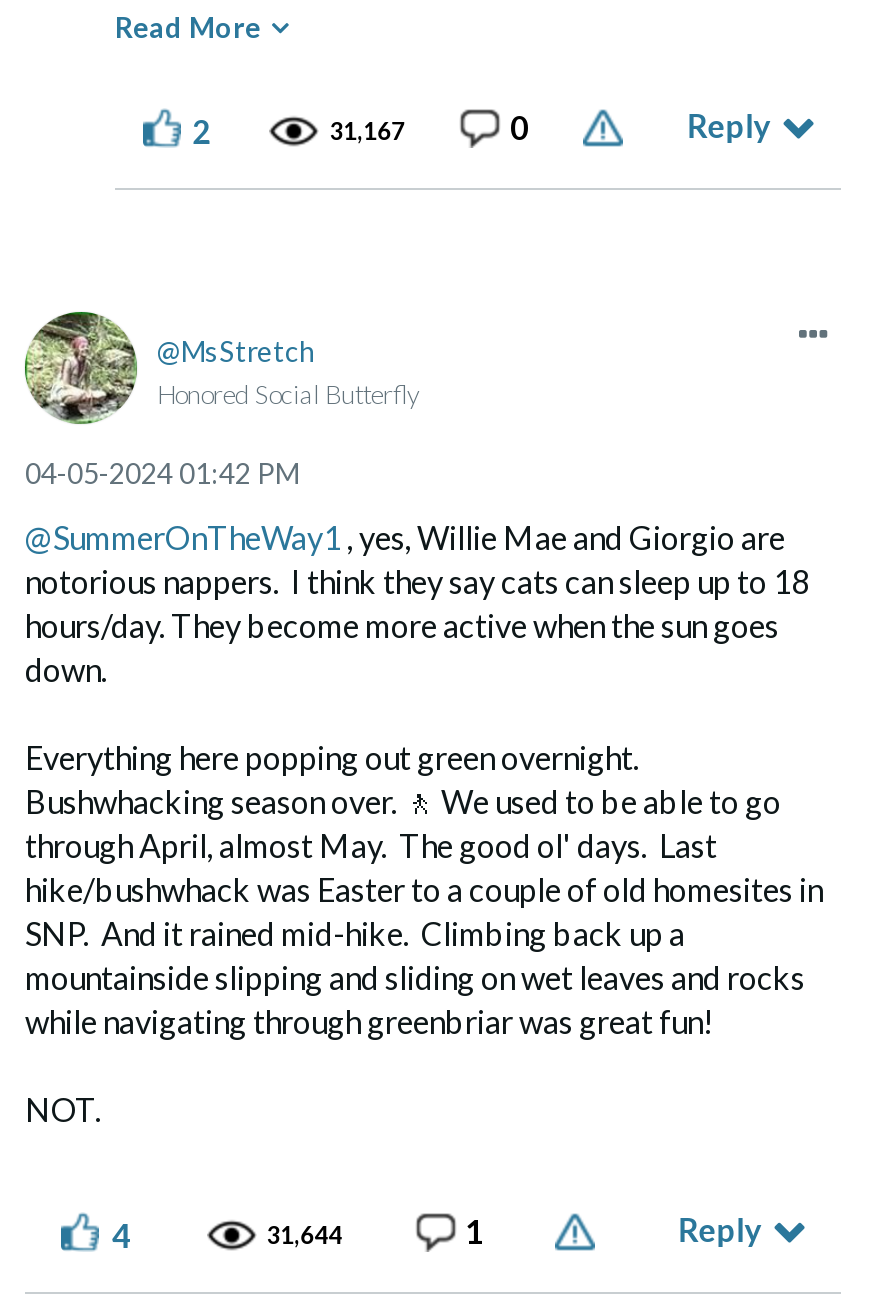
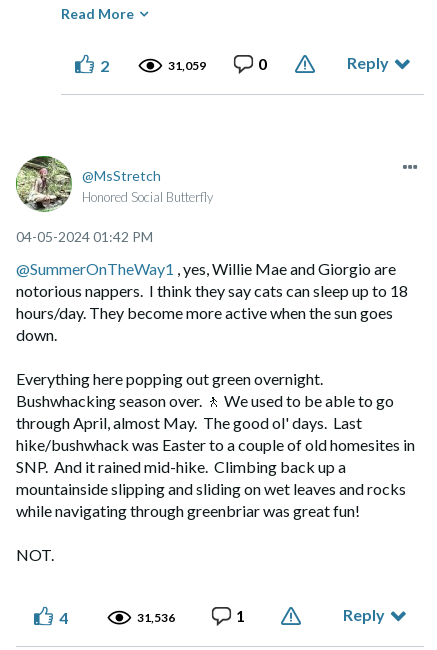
- 31,167
+ 31,059

- 31,644
+ 31,536
